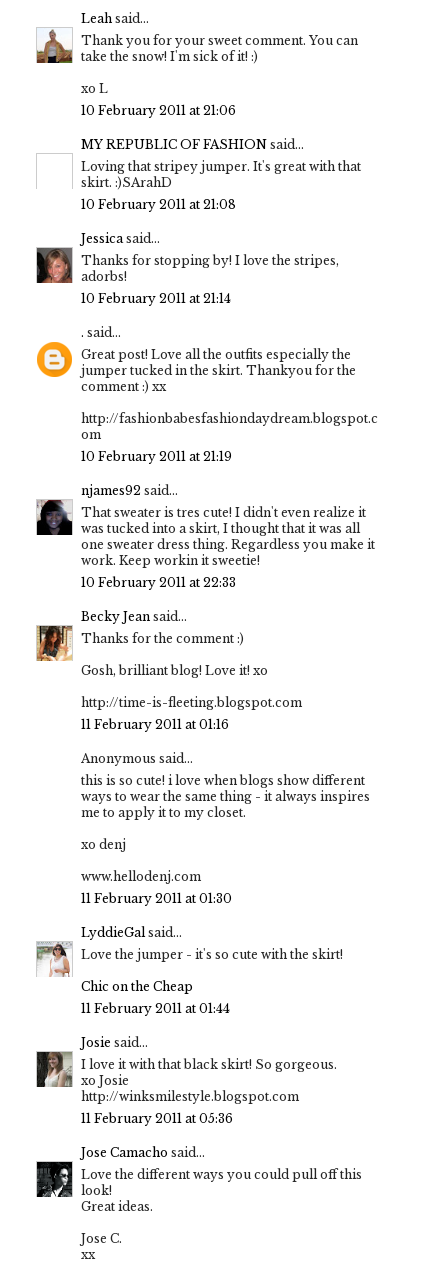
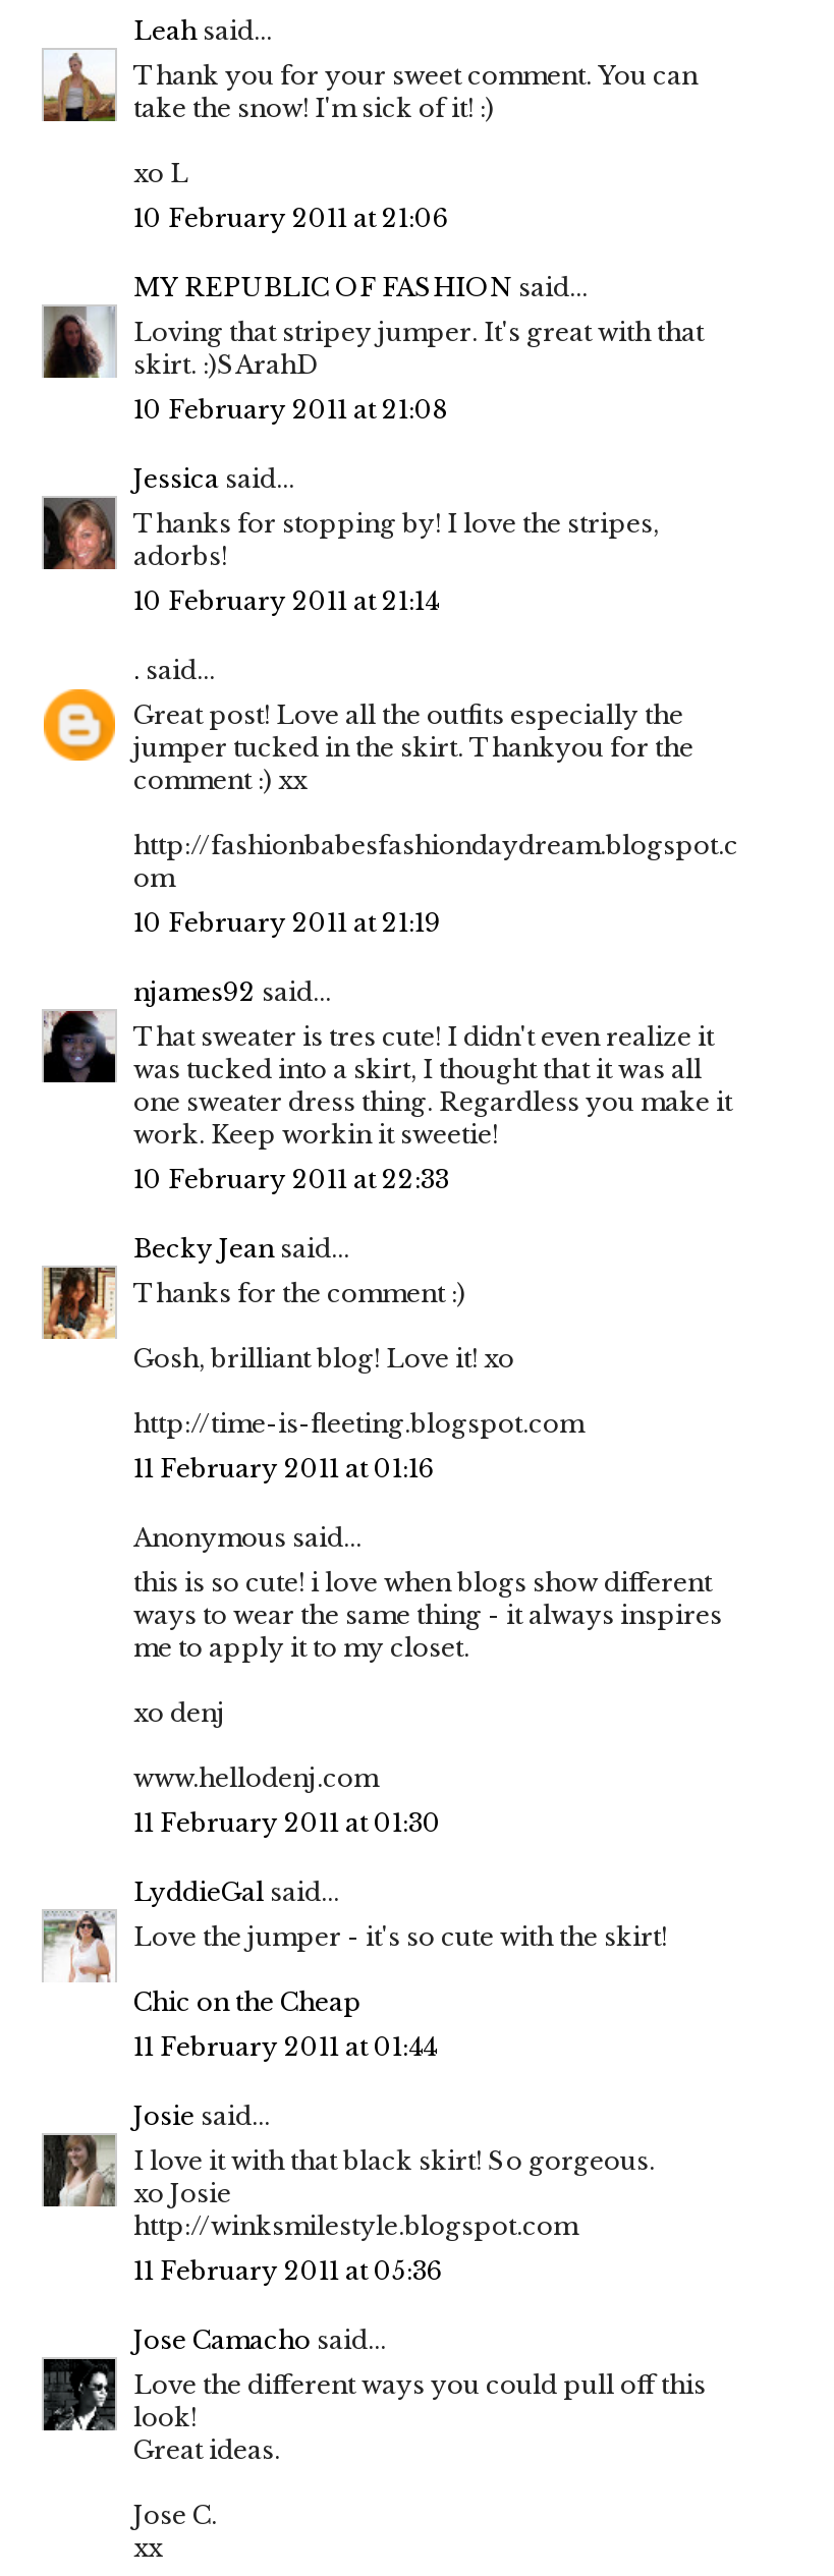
+ [image]
